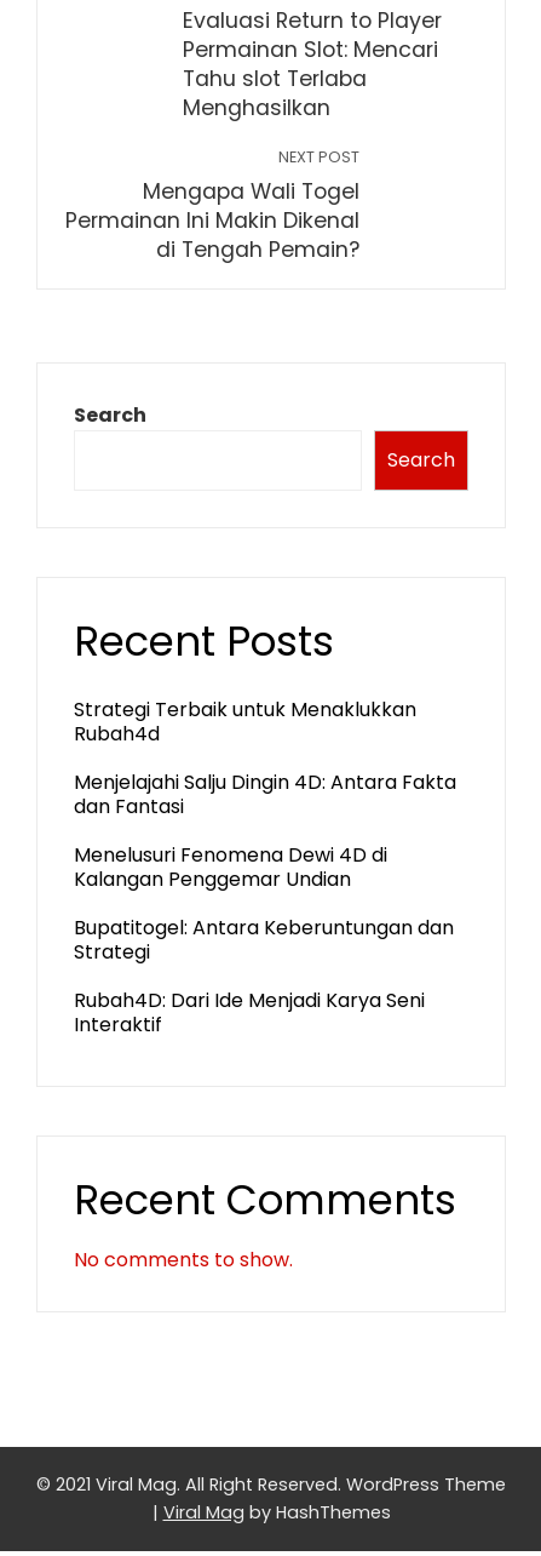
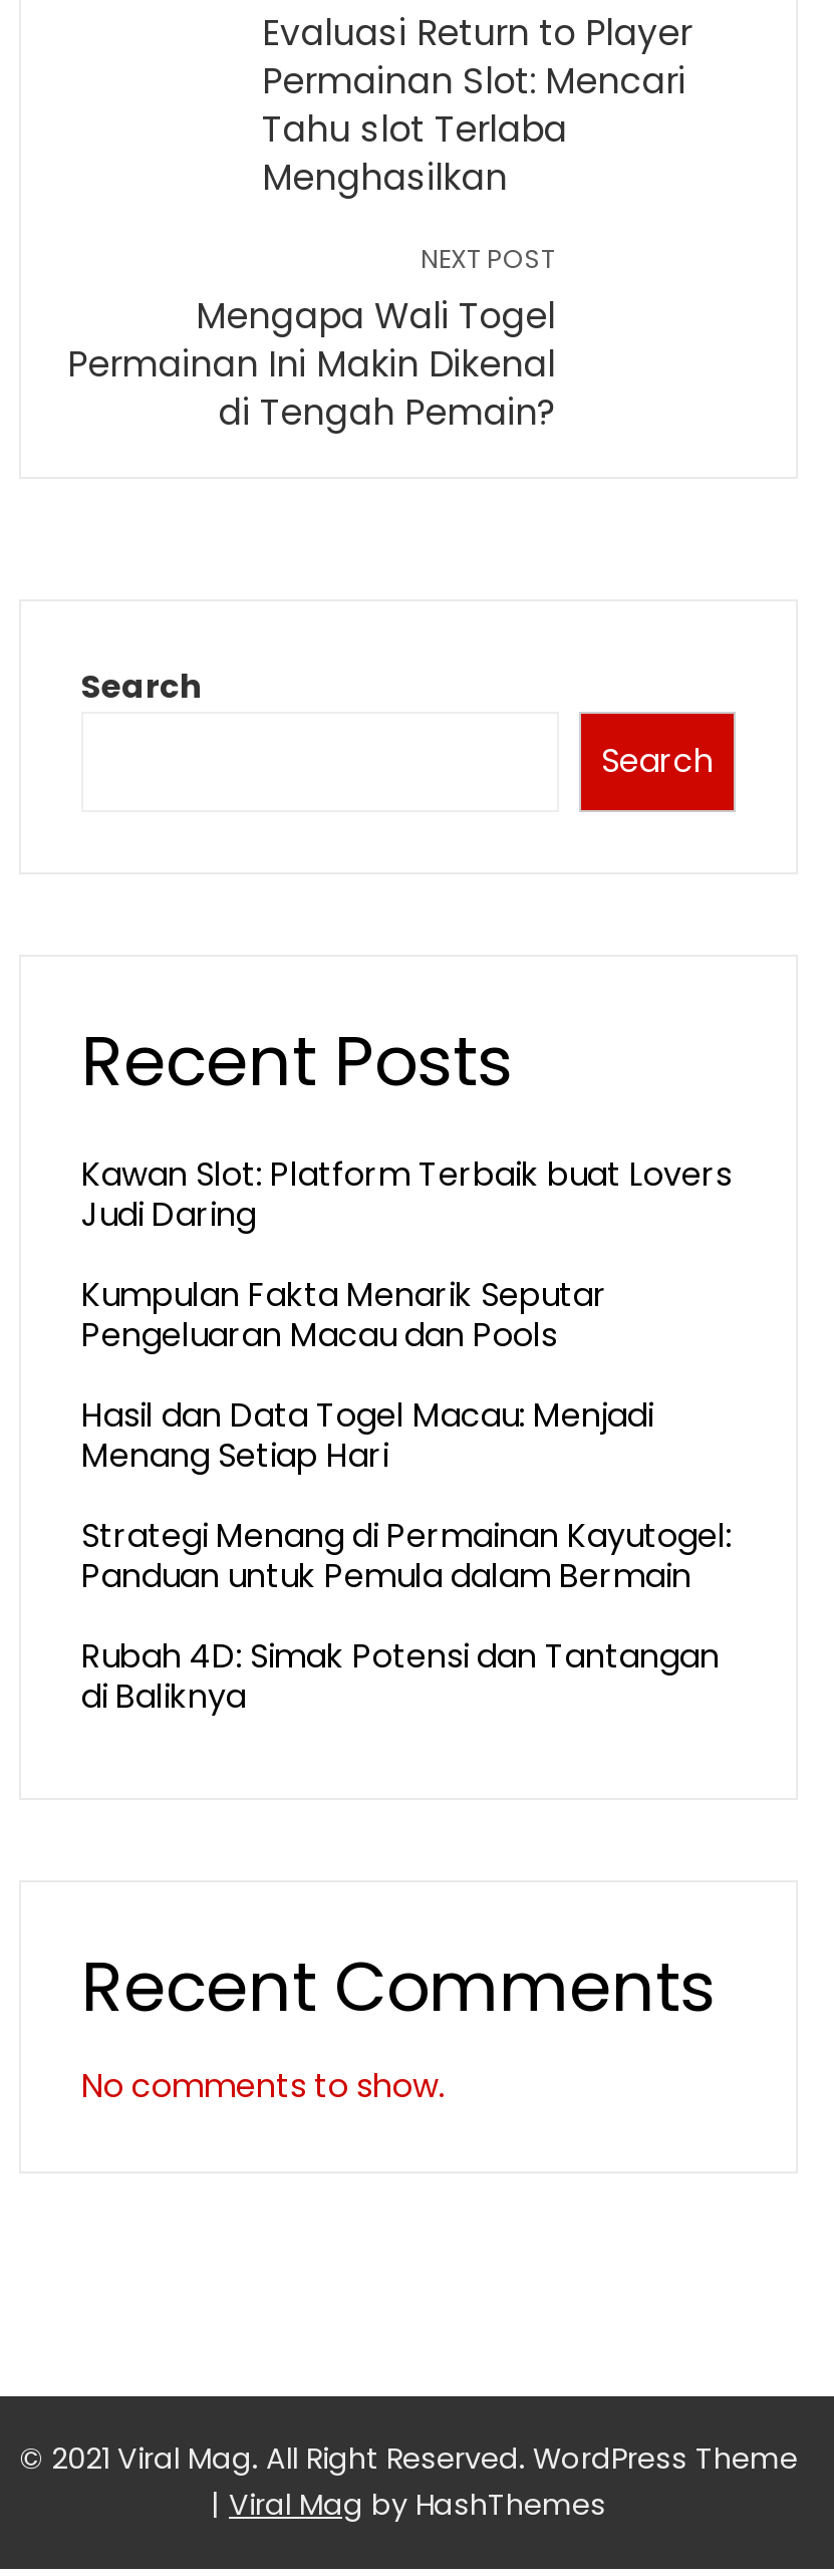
- Strategi Terbaik untuk Menaklukkan
- Rubah4d
+ Kawan Slot: Platform Terbaik buat Lovers
+ Judi Daring

- Menjelajahi Salju Dingin 4D: Antara Fakta
- dan Fantasi
+ Kumpulan Fakta Menarik Seputar
+ Pengeluaran Macau dan Pools

- Menelusuri Fenomena Dewi 4D di
- Kalangan Penggemar Undian
+ Hasil dan Data Togel Macau: Menjadi
+ Menang Setiap Hari

- Bupatitogel: Antara Keberuntungan dan
- Strategi
+ Strategi Menang di Permainan Kayutogel:
+ Panduan untuk Pemula dalam Bermain

- Rubah4D: Dari Ide Menjadi Karya Seni
- Interaktif
+ Rubah 4D: Simak Potensi dan Tantangan
+ di Baliknya
